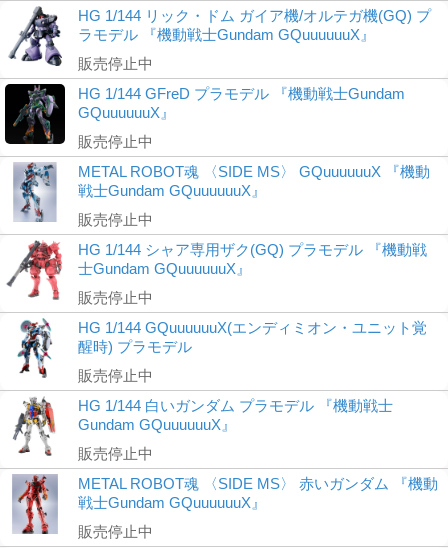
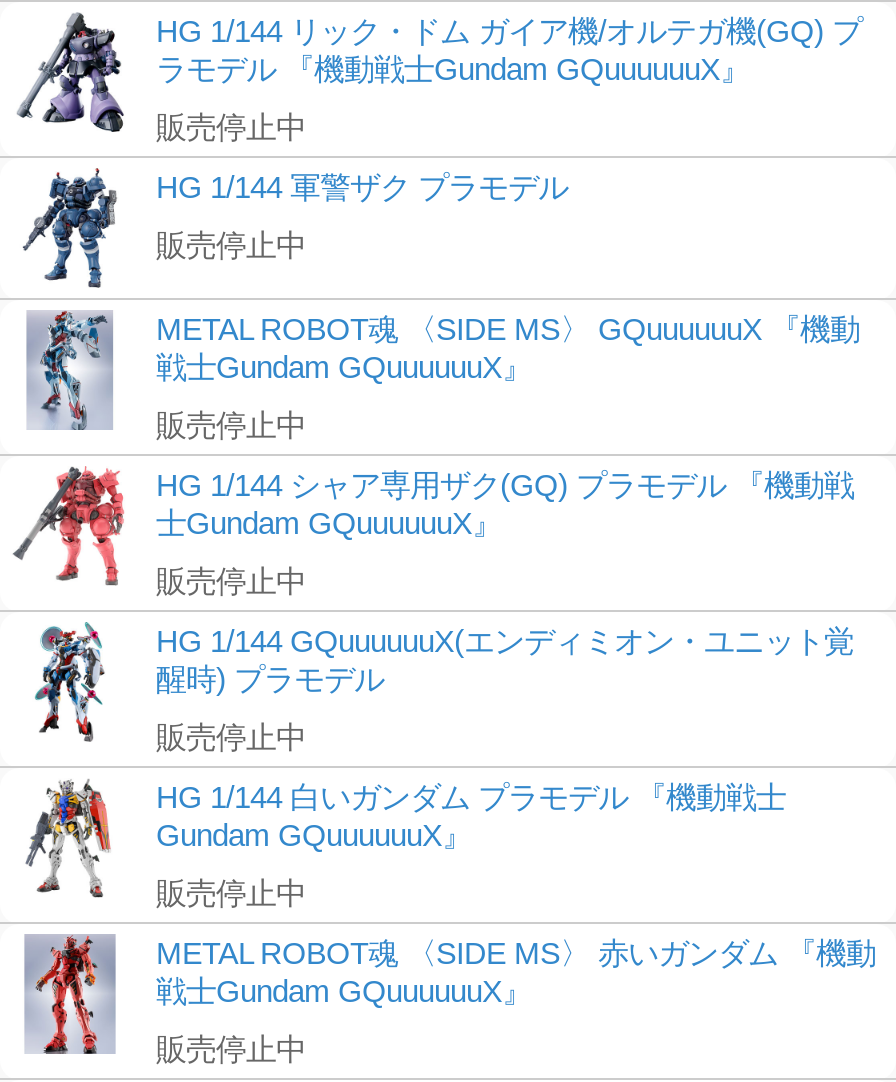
- [image]
- HG 1/144 GFreD プラモデル 『機動戦士Gundam
- GQuuuuuuX』
+ [image]
+ HG 1/144 軍警ザク プラモデル
